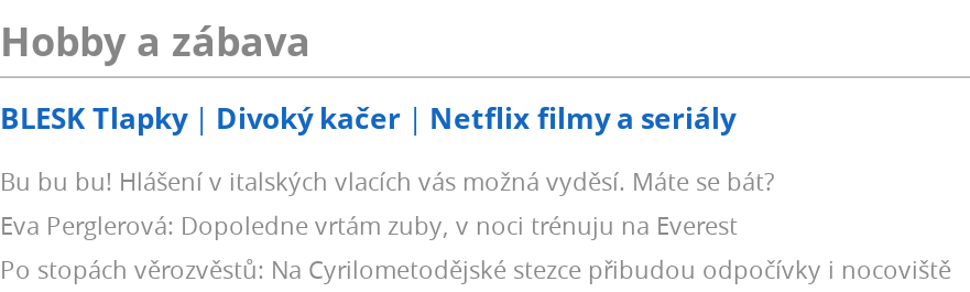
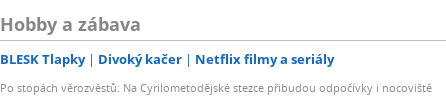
- Bu bu bu! Hlášení v italských vlacích vás možná vyděsí. Máte se bát?
- Eva Perglerová: Dopoledne vrtám zuby, v noci trénuju na Everest
